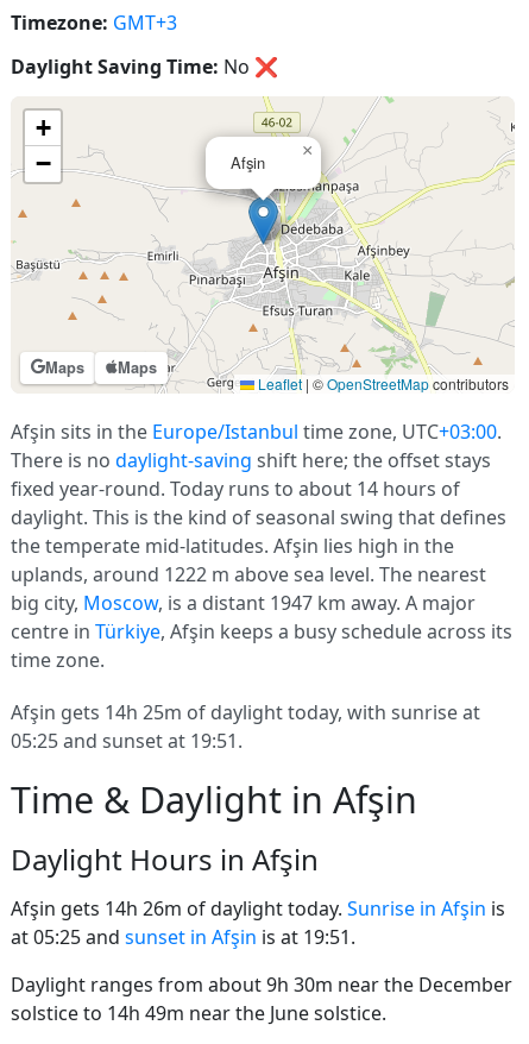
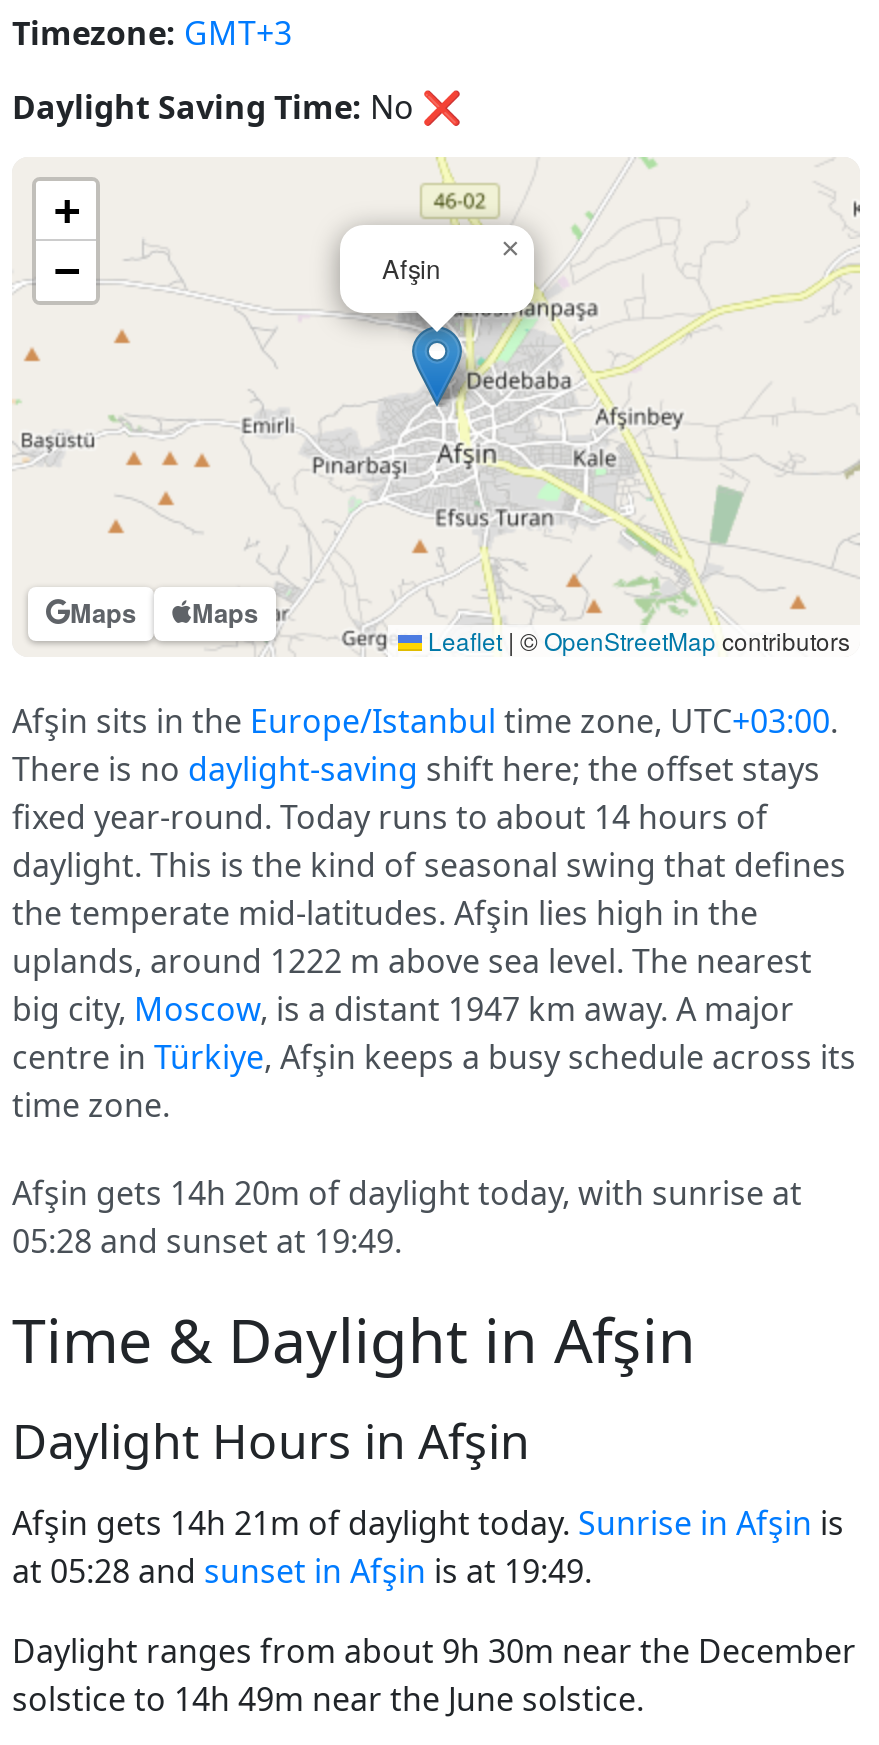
- Afşin gets 14h 25m of daylight today, with sunrise at
+ Afşin gets 14h 20m of daylight today, with sunrise at

- 05:25 and sunset at 19:51.
+ 05:28 and sunset at 19:49.

- Afşin gets 14h 26m of daylight today. Sunrise in Afşin is
+ Afşin gets 14h 21m of daylight today. Sunrise in Afşin is

- at 05:25 and sunset in Afşin is at 19:51.
+ at 05:28 and sunset in Afşin is at 19:49.
